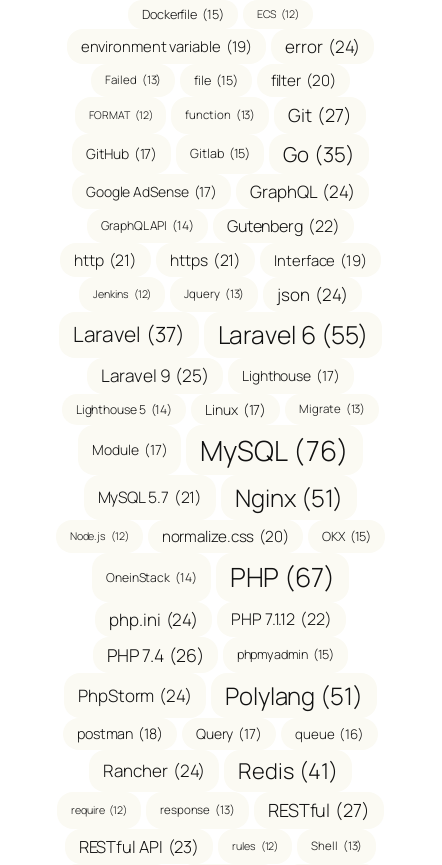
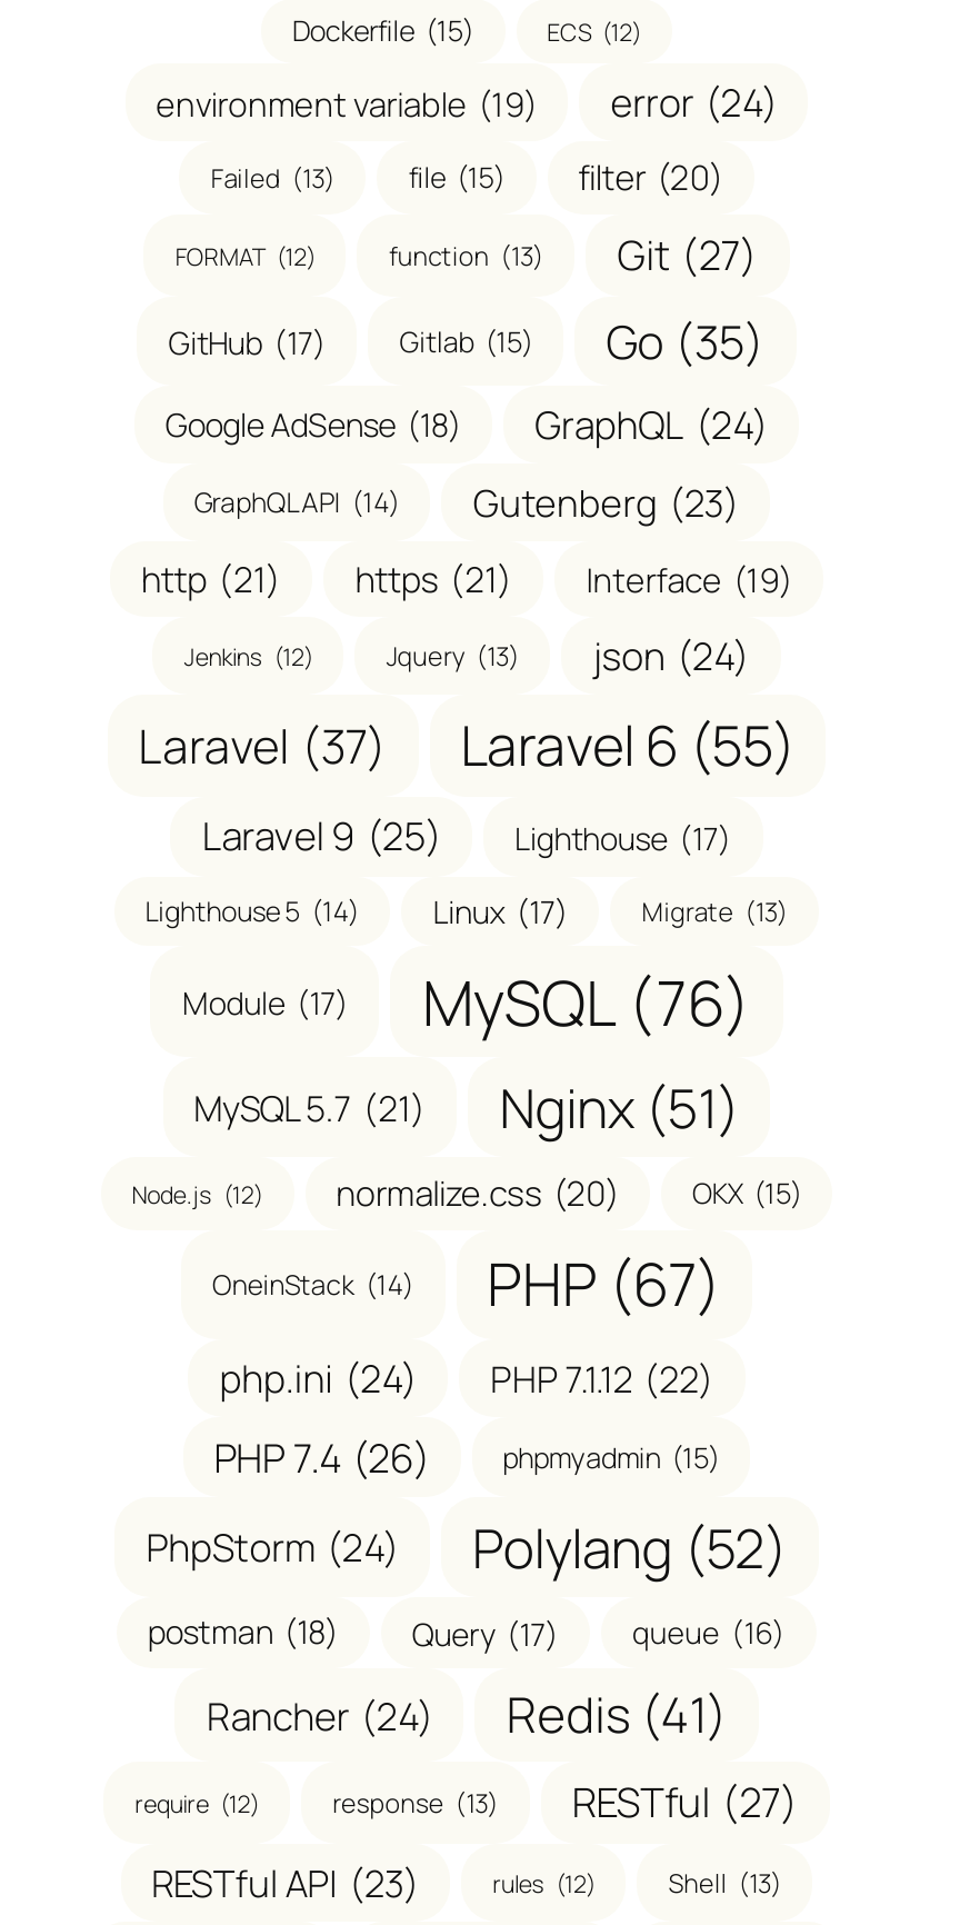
- Google AdSense (17)
+ Google AdSense (18)

- GraphQL API (14) Gutenberg (22)
+ GraphQL API (14) Gutenberg (23)

- PhpStorm (24) Polylang (51)
+ PhpStorm (24) Polylang (52)
